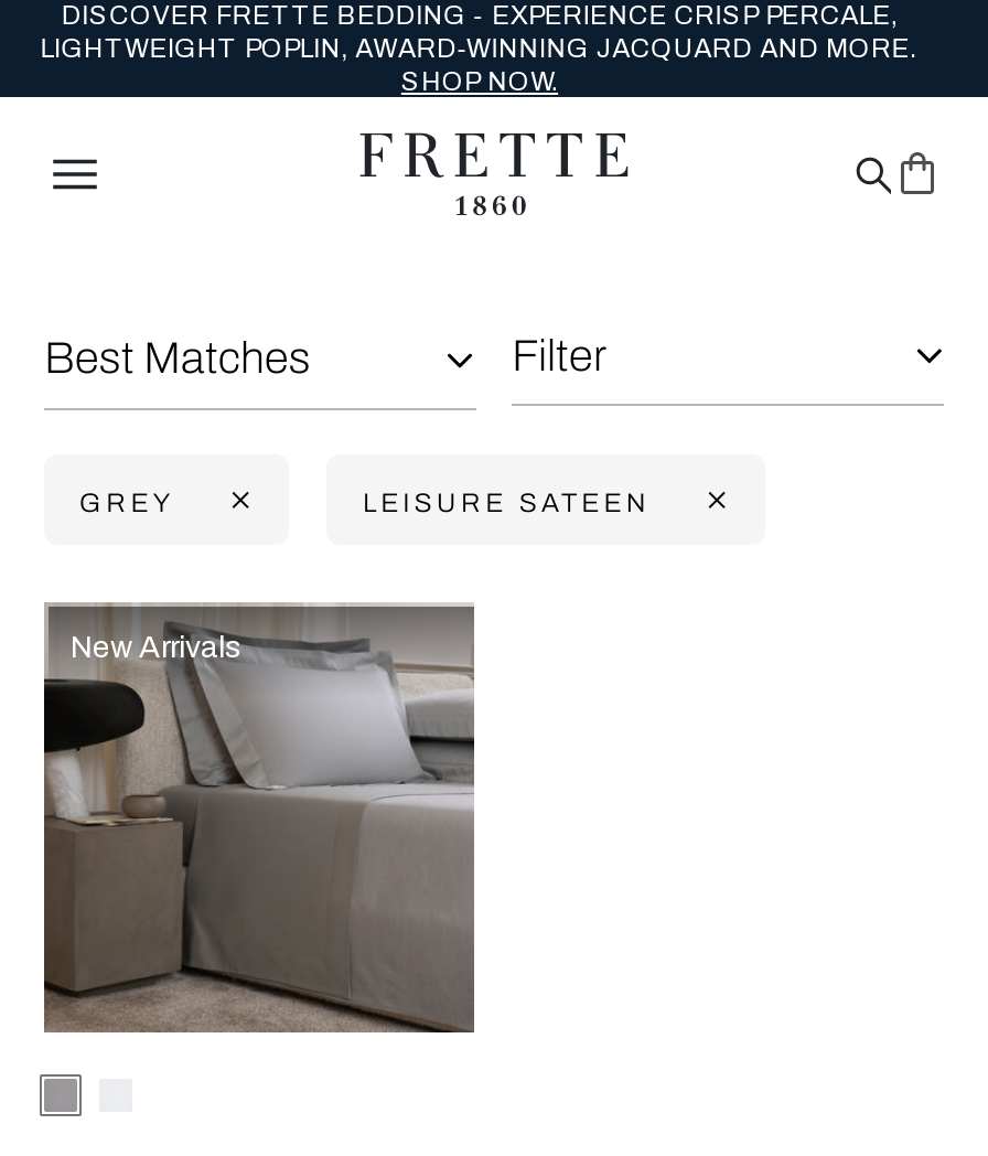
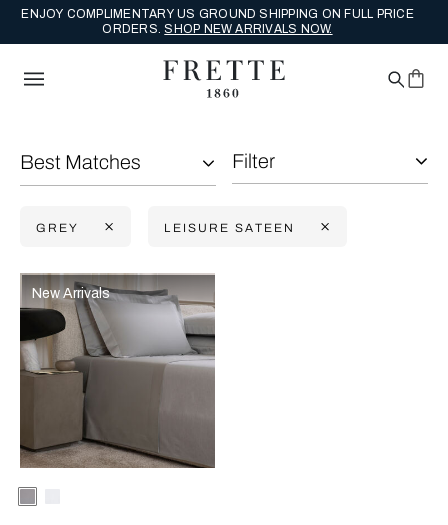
- DISCOVER FRETTE BEDDING - EXPERIENCE CRISP PERCALE,
- LIGHTWEIGHT POPLIN, AWARD-WINNING JACQUARD AND MORE.
- SHOP NOW.
+ ENJOY COMPLIMENTARY US GROUND SHIPPING ON FULL PRICE
+ ORDERS. SHOP NEW ARRIVALS NOW.
